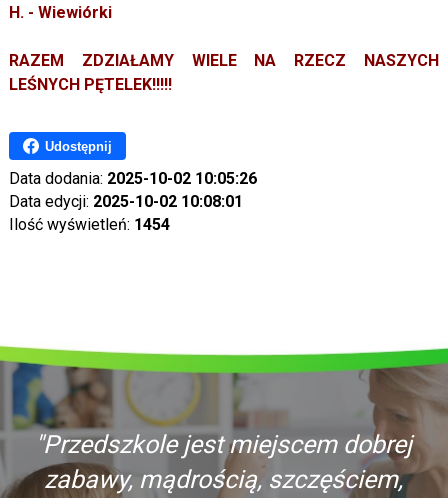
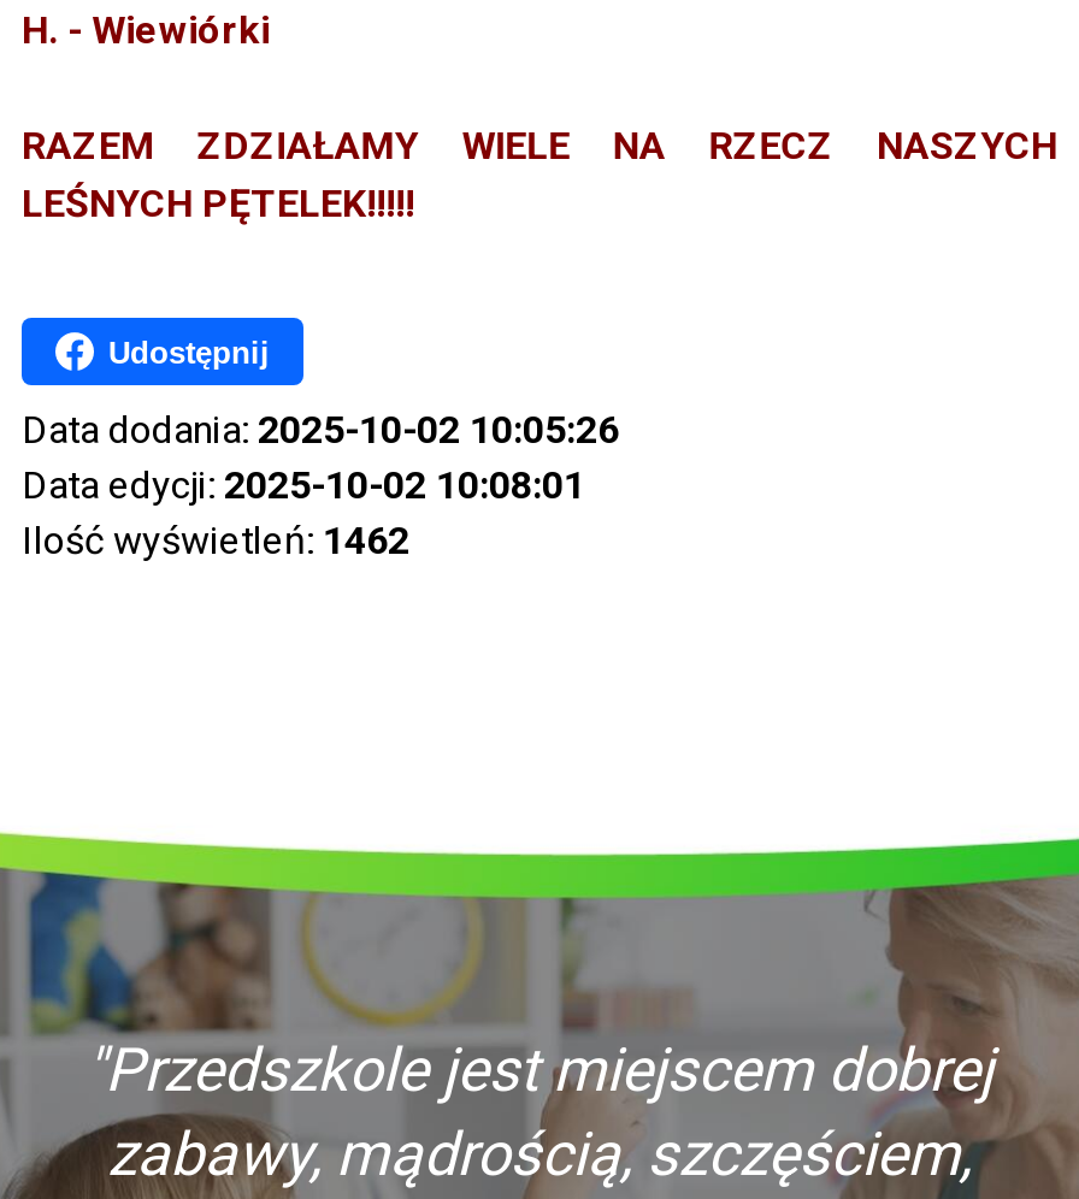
- Ilość wyświetleń: 1454
+ Ilość wyświetleń: 1462
